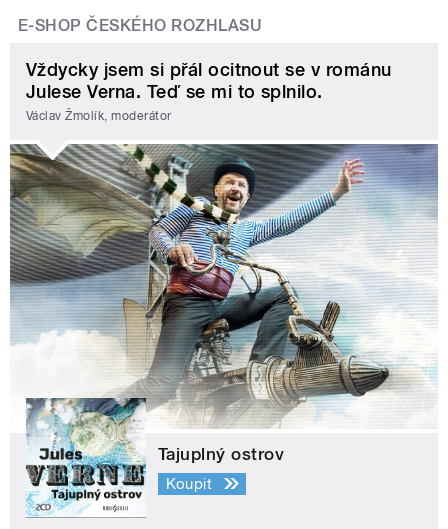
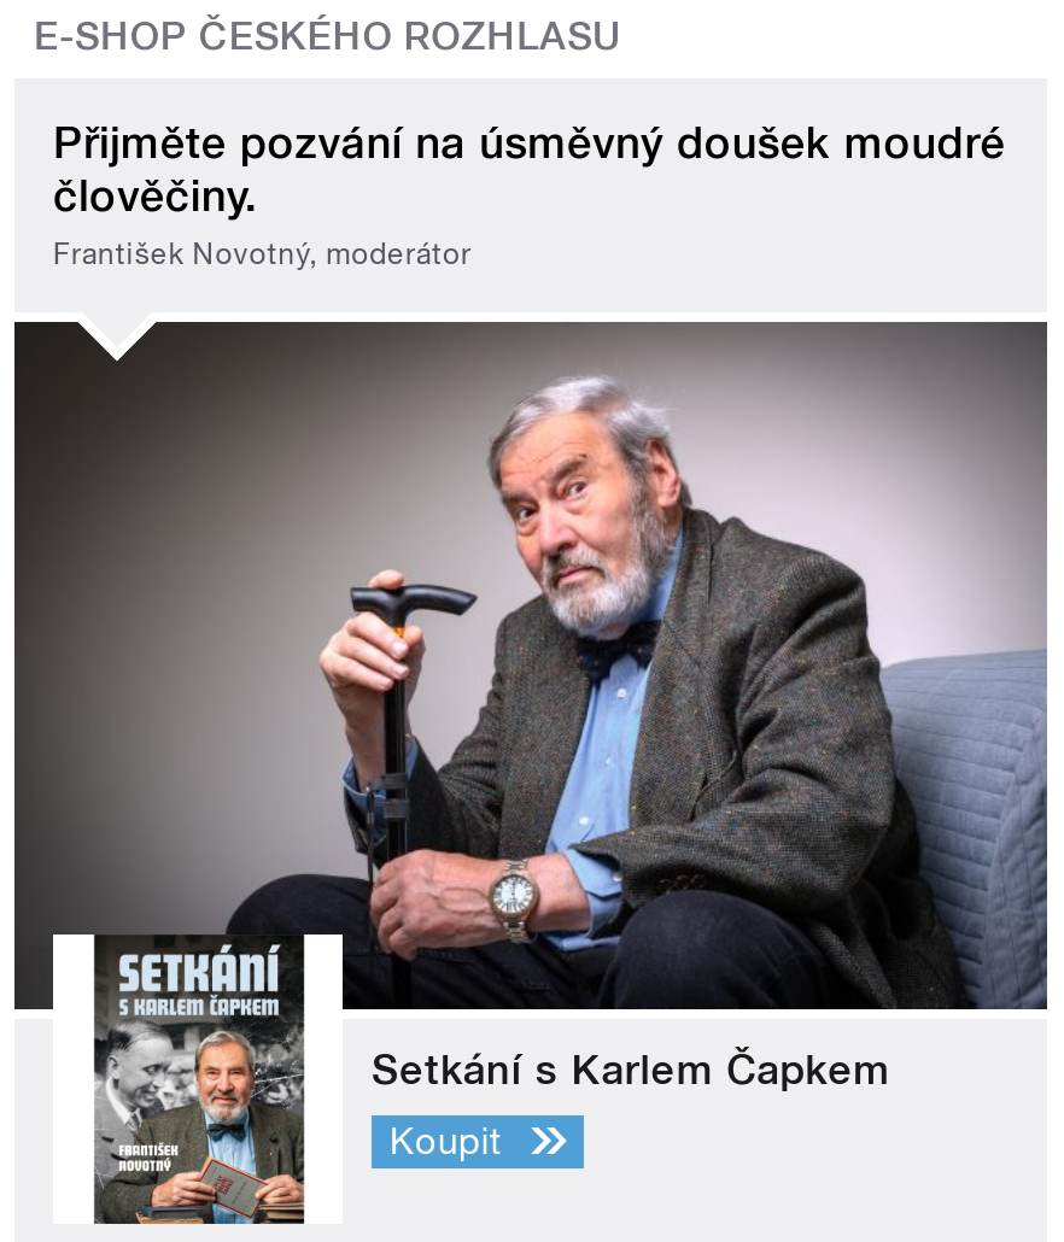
- Vždycky jsem si přál ocitnout se v románu
- Julese Verna. Teď se mi to splnilo.
- Václav Žmolík, moderátor
+ Přijměte pozvání na úsměvný doušek moudré
+ člověčiny.
+ František Novotný, moderátor

- [image]
- Tajuplný ostrov
+ [image]
+ Setkání s Karlem Čapkem
